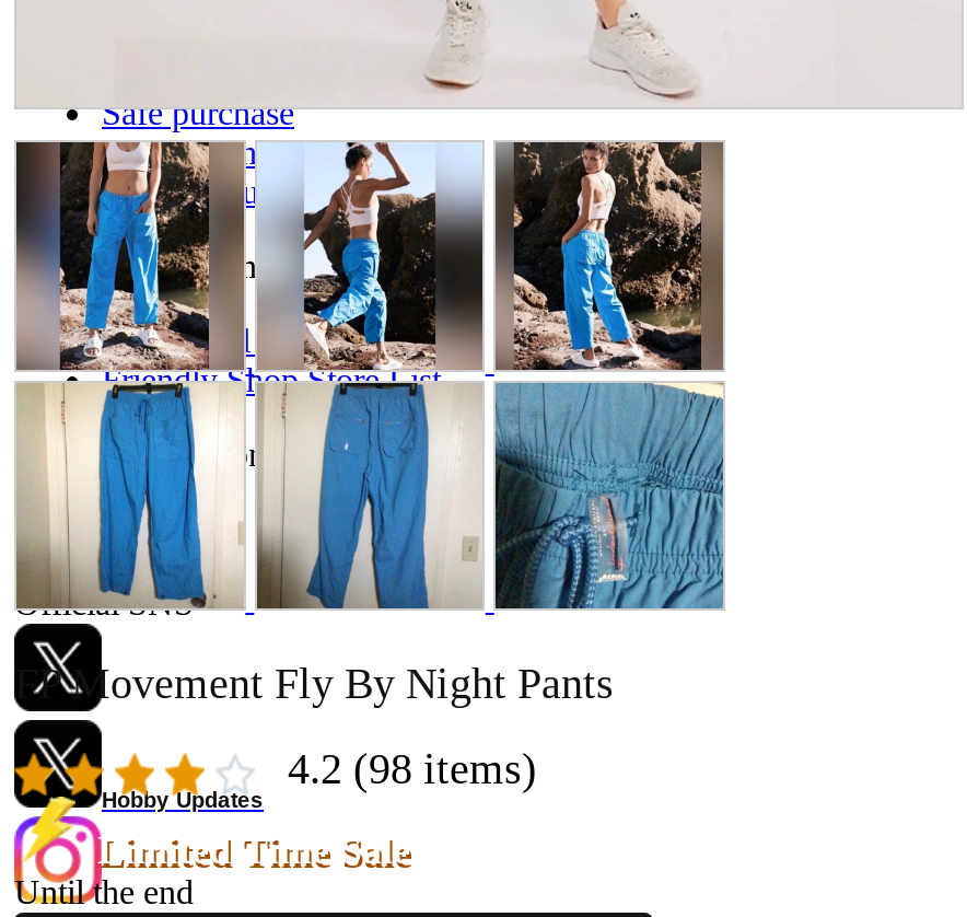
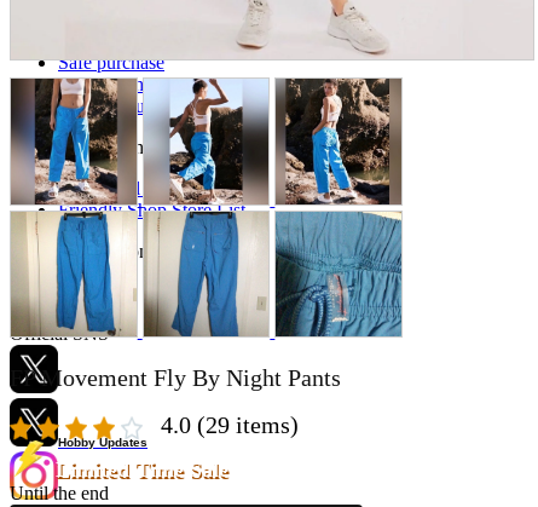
- 4.2 (98 items)
+ 4.0 (29 items)
